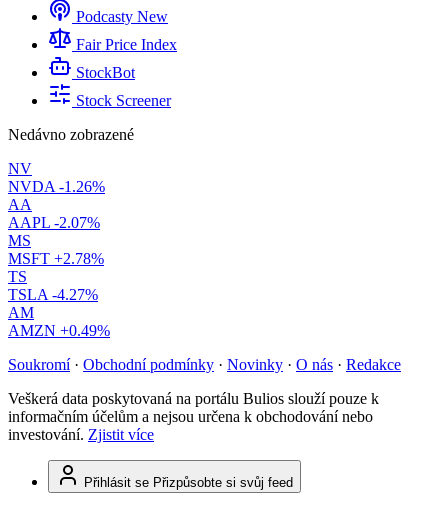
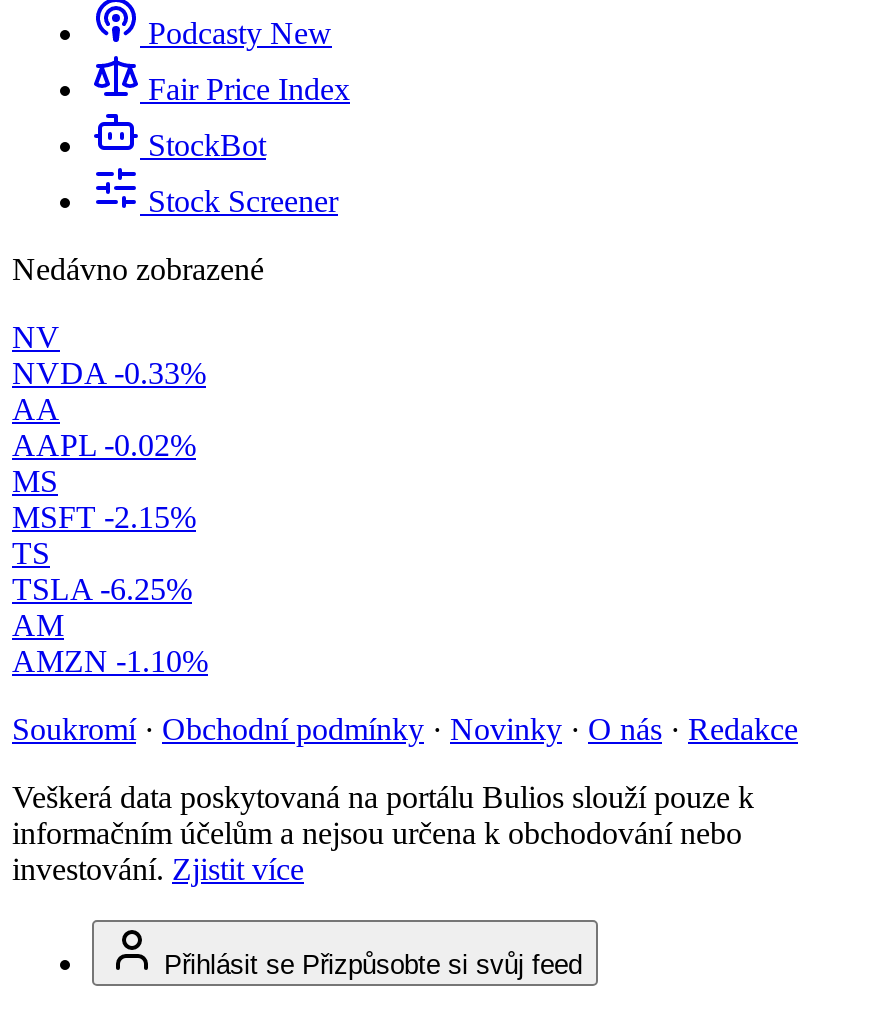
- NVDA -1.26%
+ NVDA -0.33%

- AAPL -2.07%
+ AAPL -0.02%

- MSFT +2.78%
+ MSFT -2.15%

- TSLA -4.27%
+ TSLA -6.25%

- AMZN +0.49%
+ AMZN -1.10%
